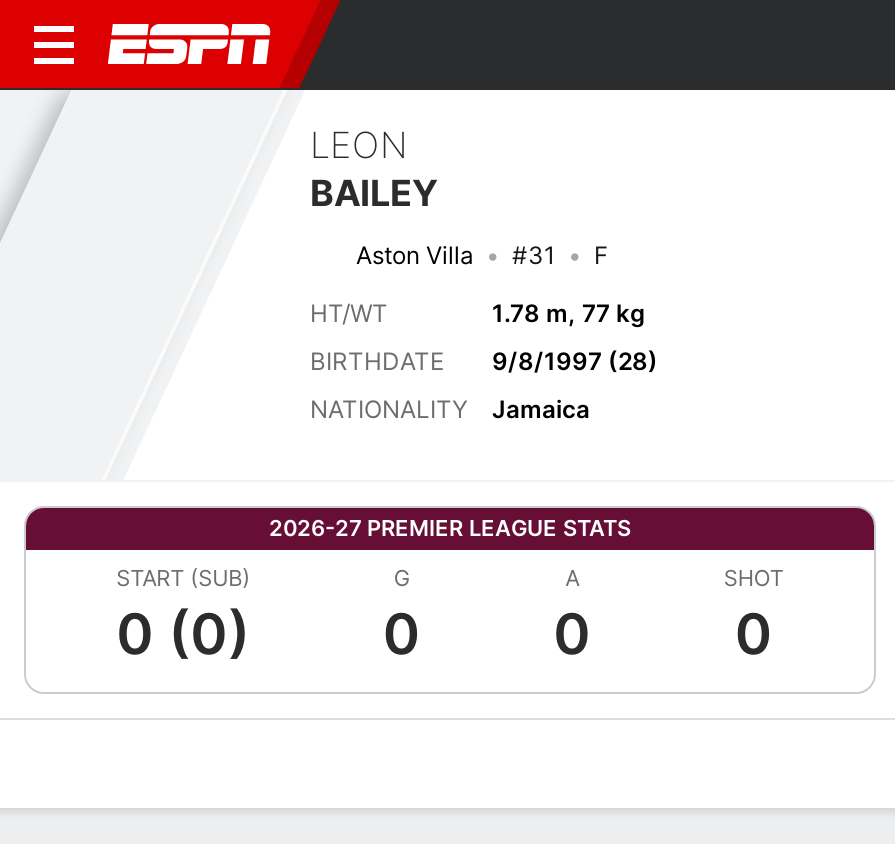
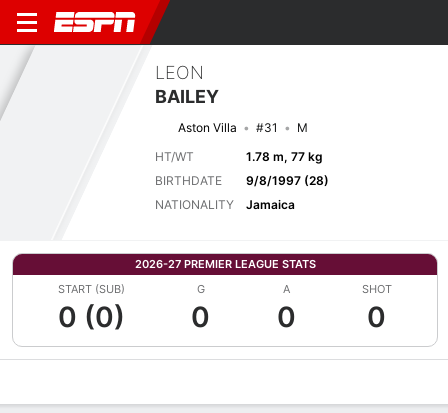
- F
+ M
